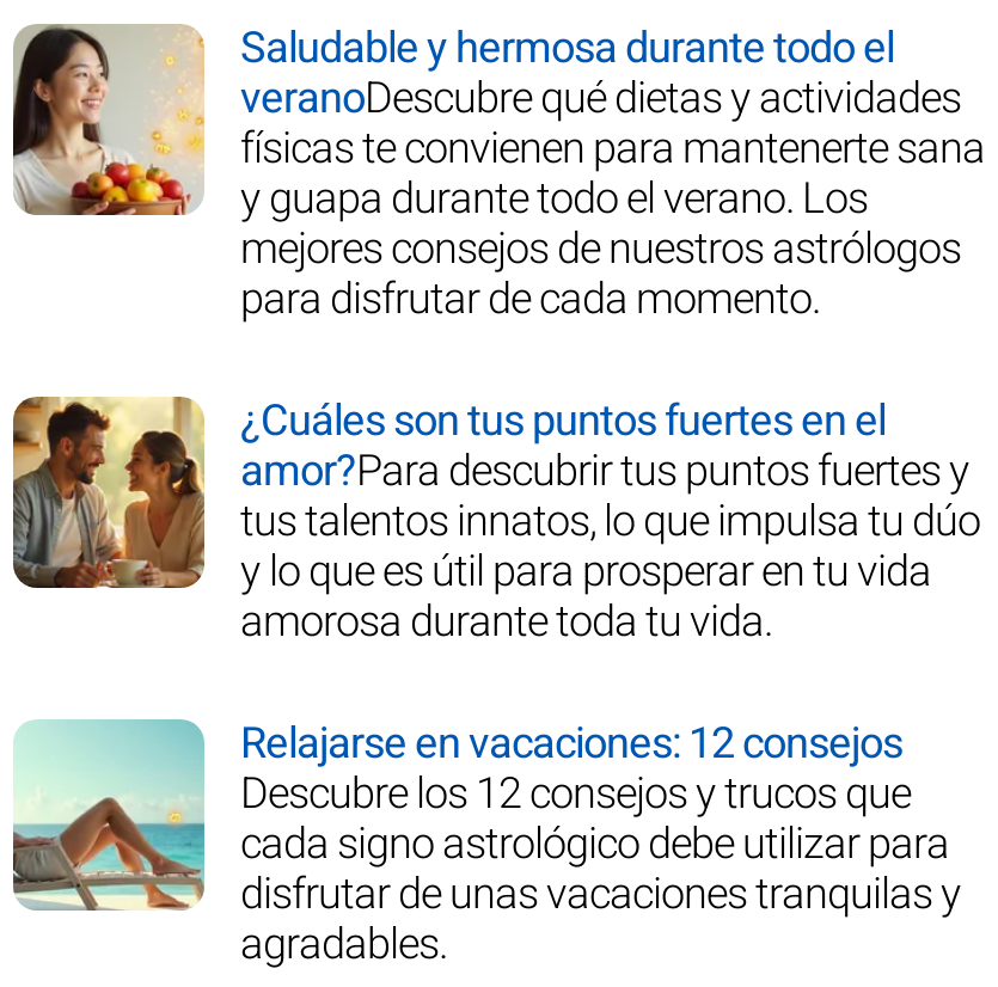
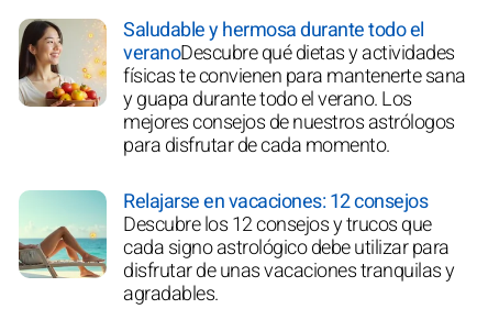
- [image]
- ¿Cuáles son tus puntos fuertes en el
- amor?Para descubrir tus puntos fuertes y
- tus talentos innatos, lo que impulsa tu dúo
- y lo que es útil para prosperar en tu vida
- amorosa durante toda tu vida.
